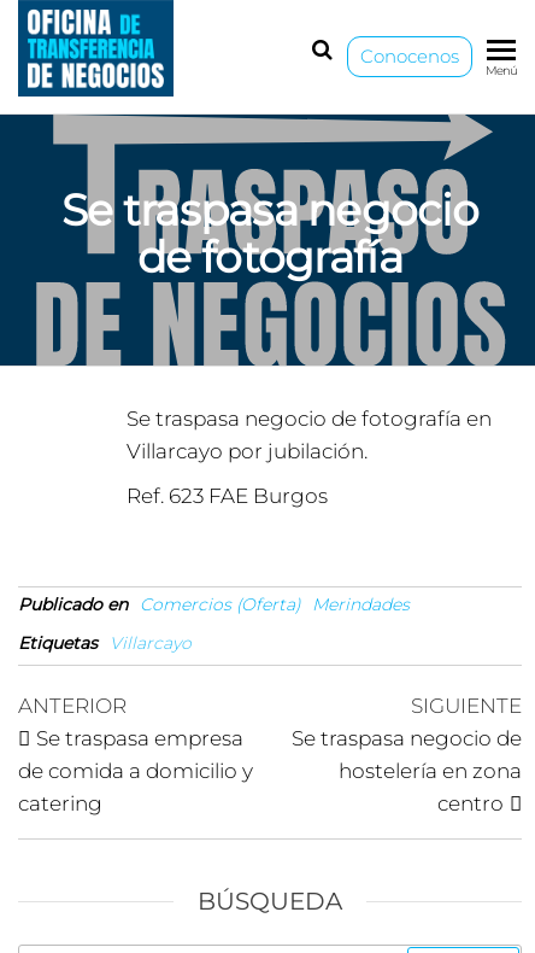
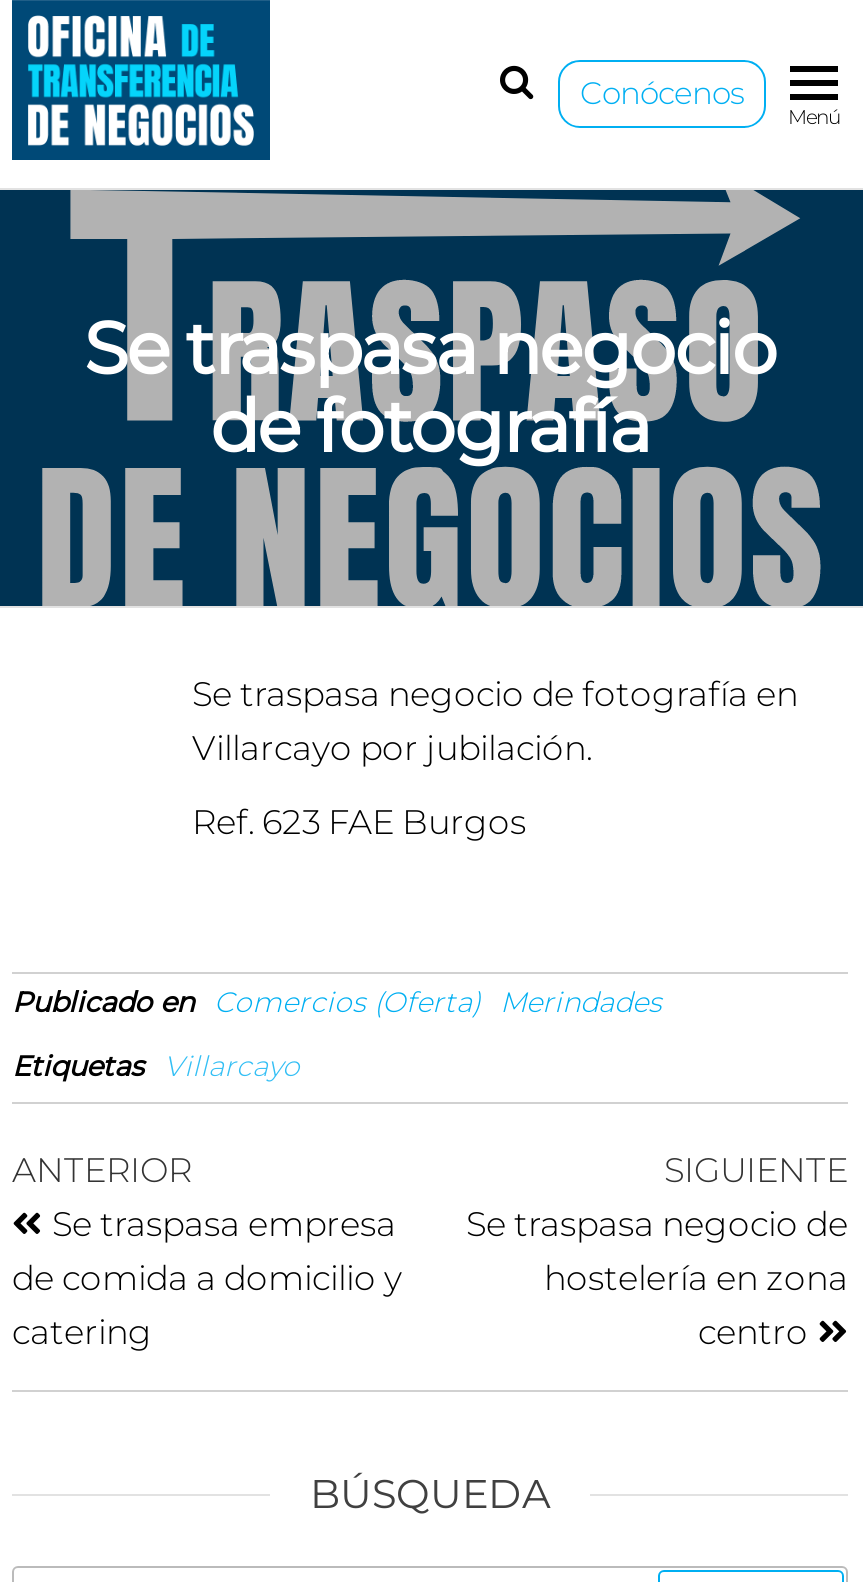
- Conocenos
+ Conócenos
